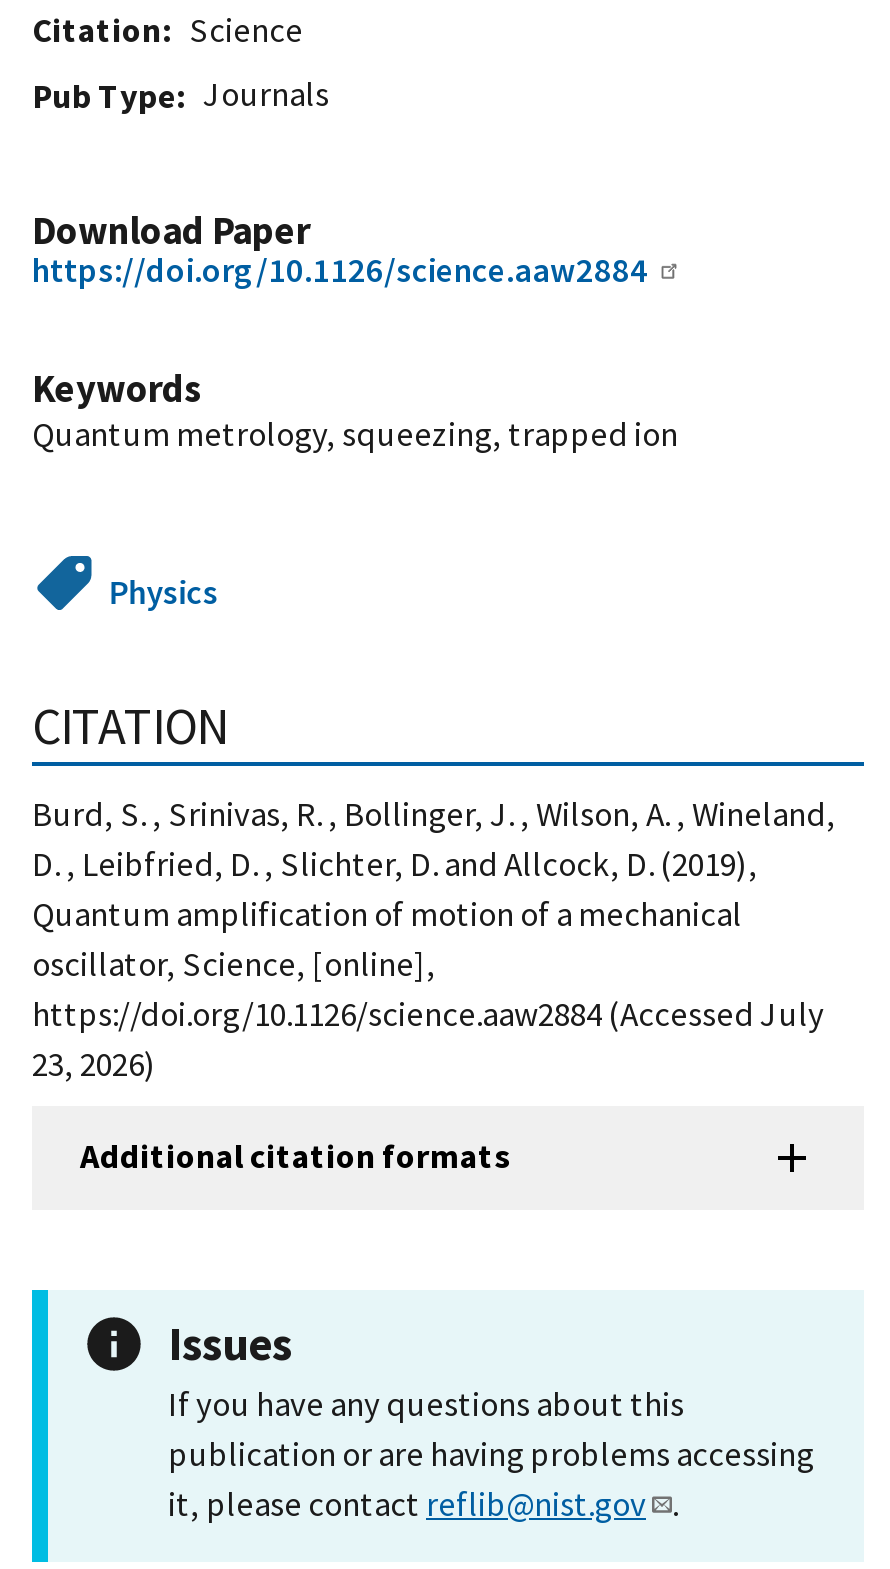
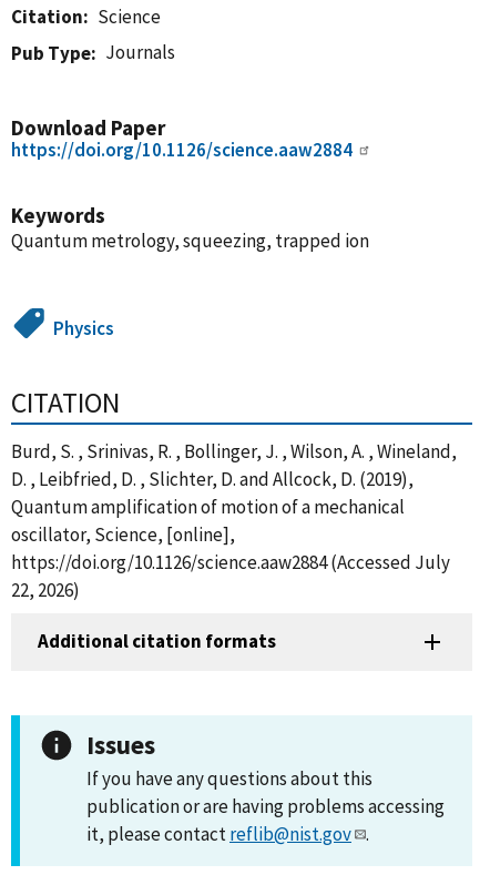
- 23, 2026)
+ 22, 2026)
